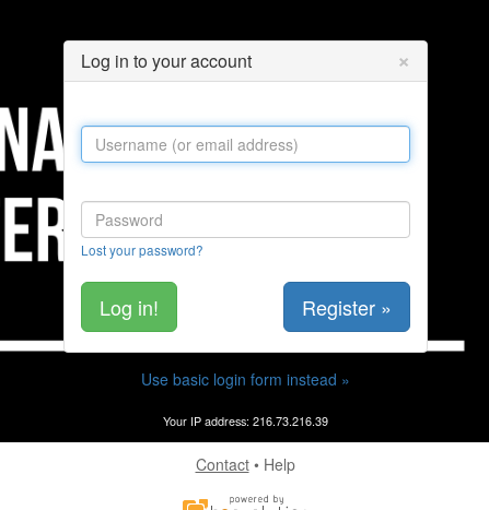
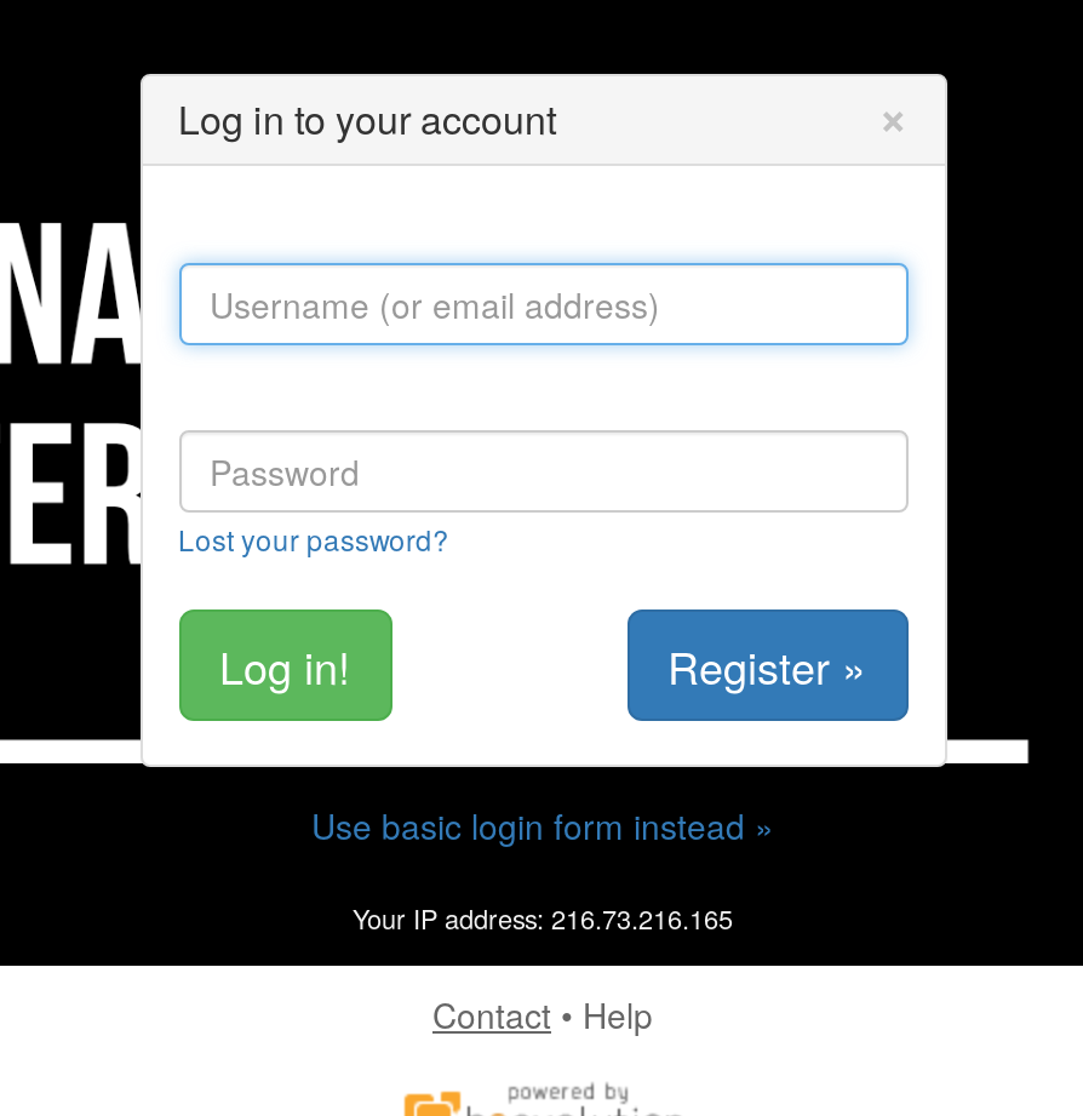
- Your IP address: 216.73.216.39
+ Your IP address: 216.73.216.165
